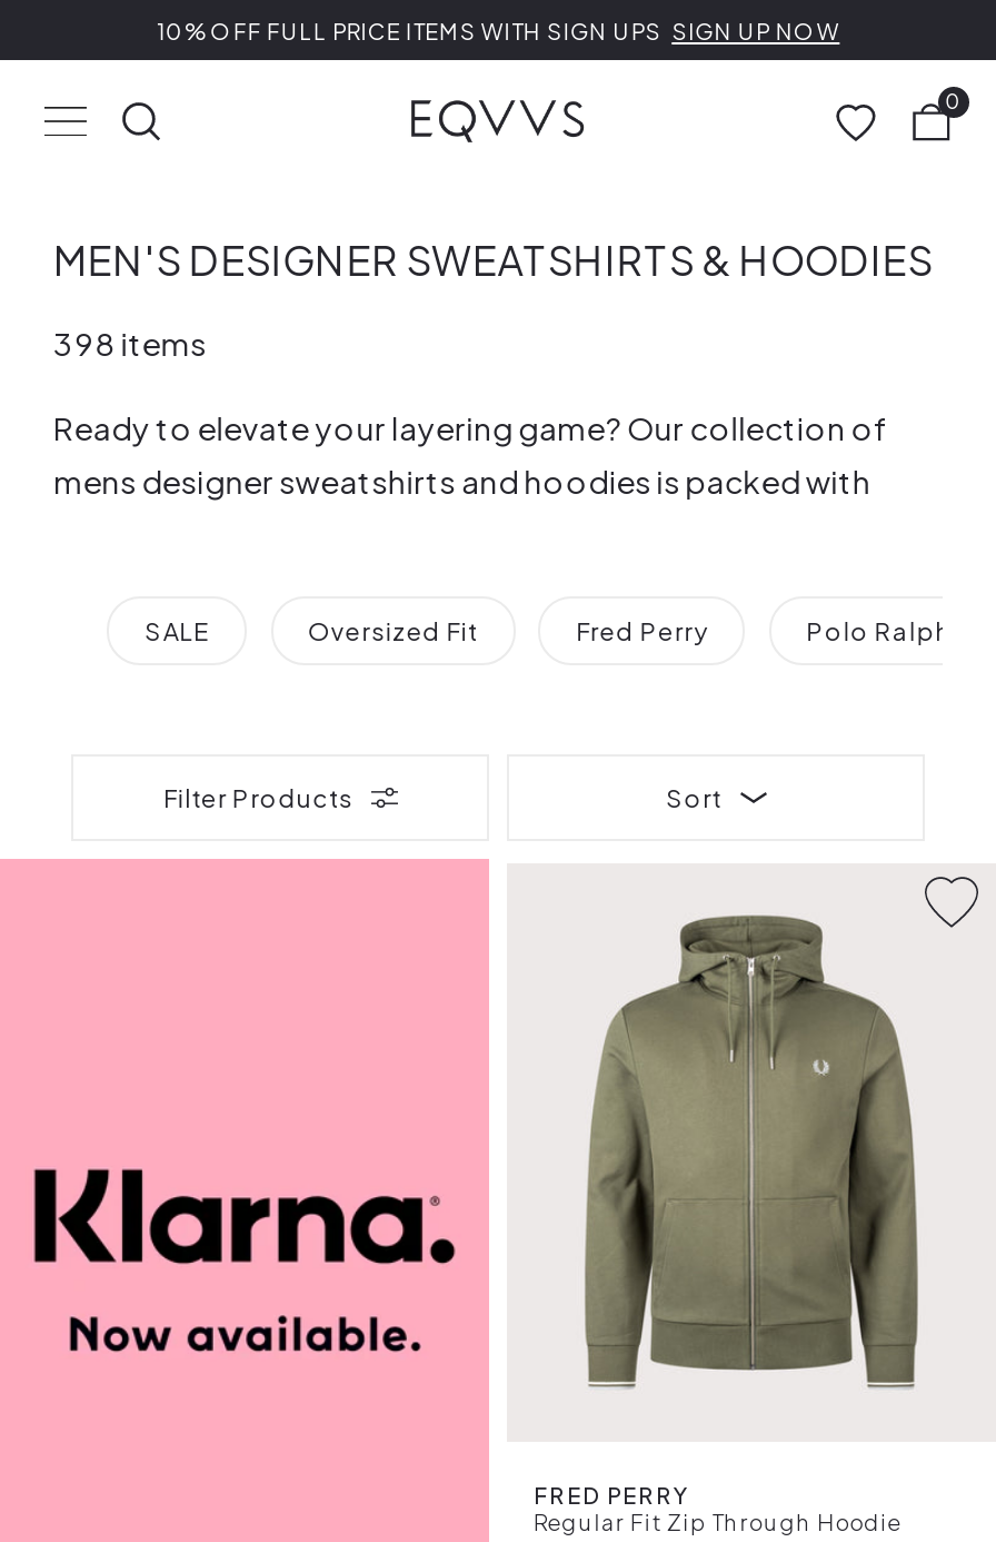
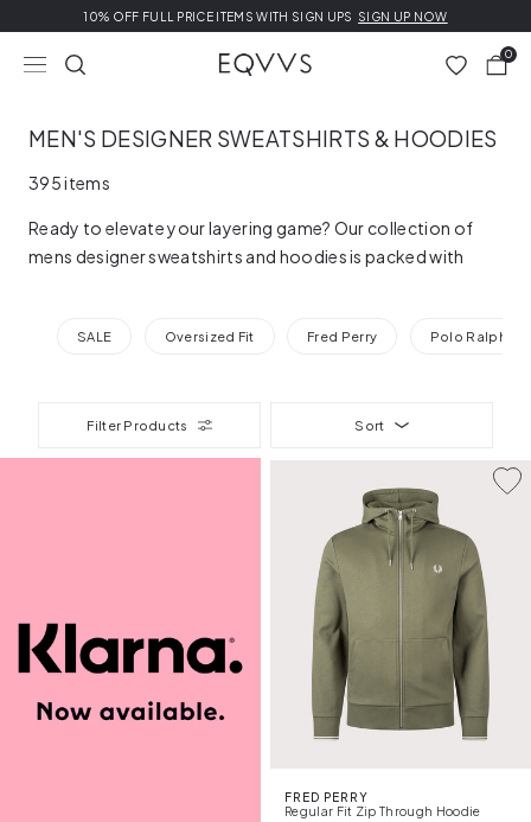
- 398 items
+ 395 items
